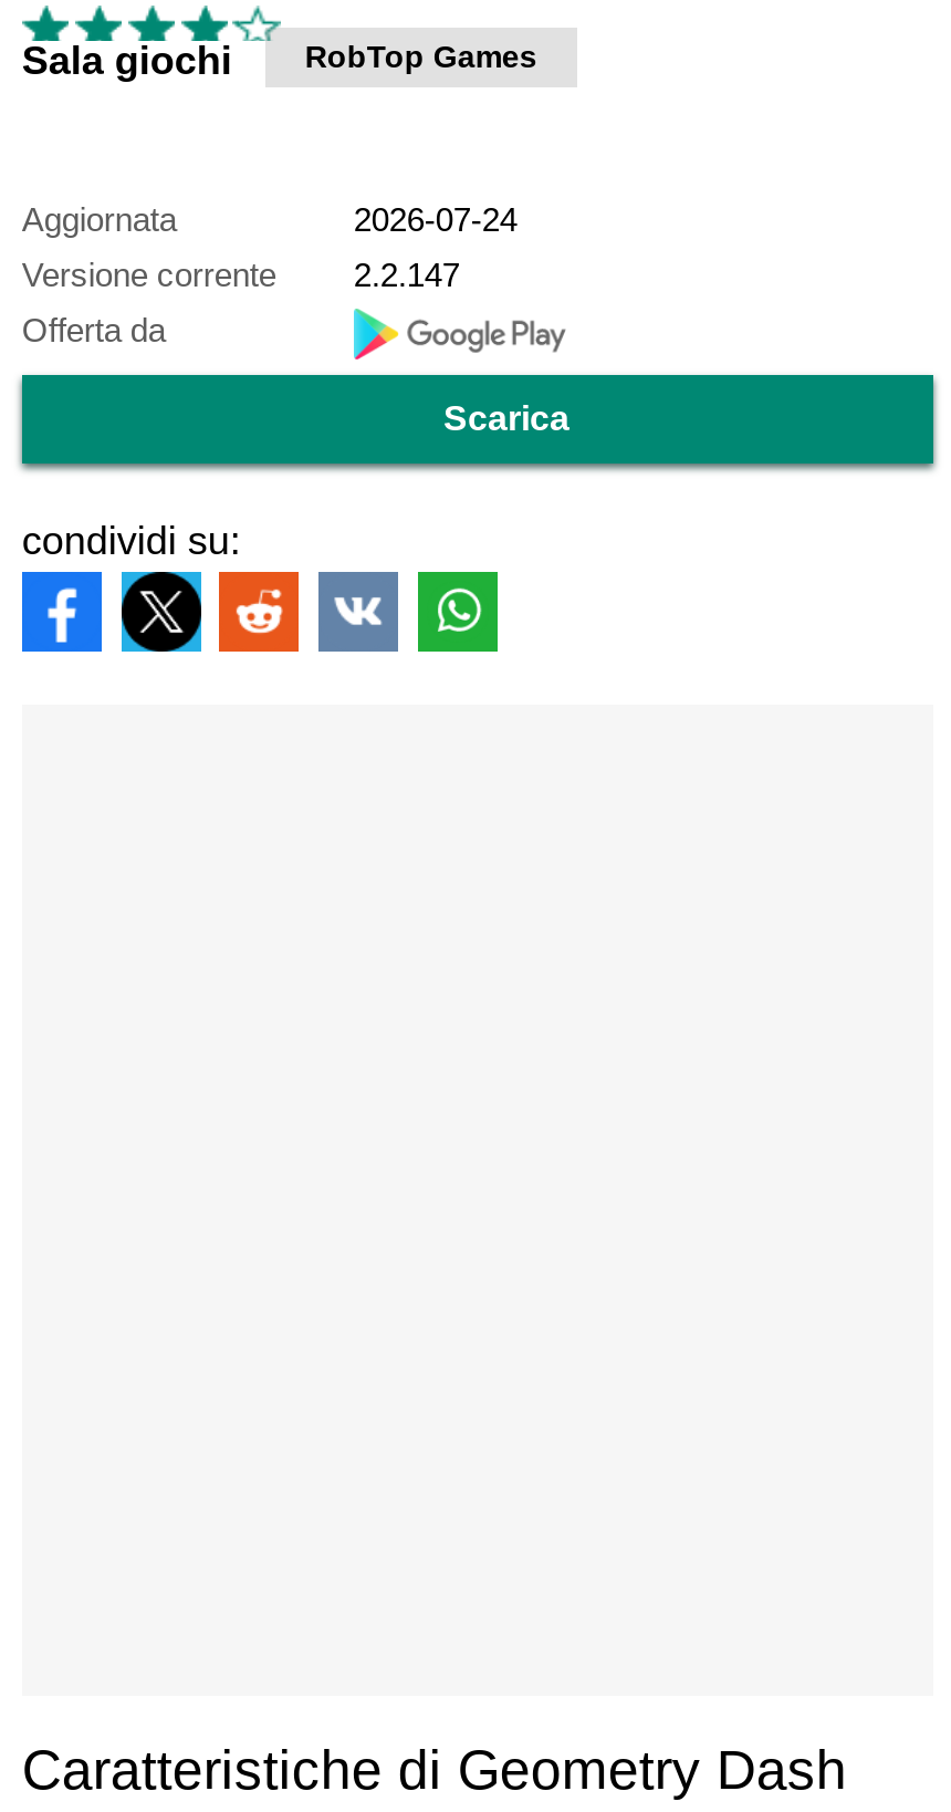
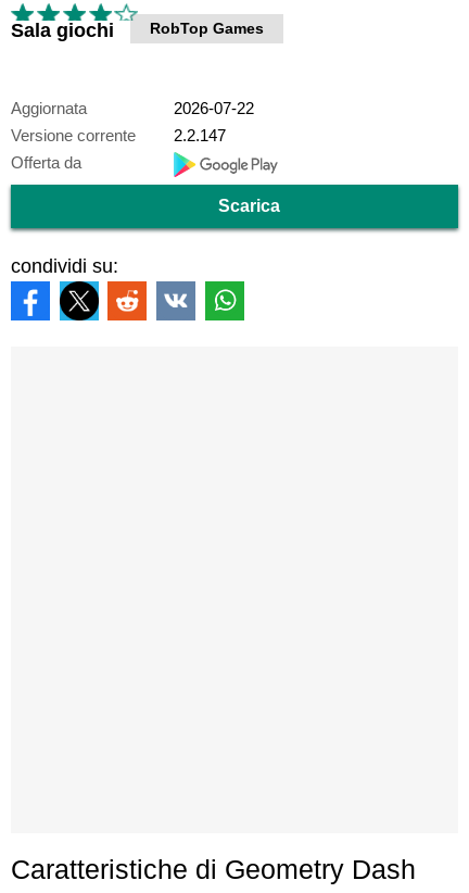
- 2026-07-24
+ 2026-07-22
